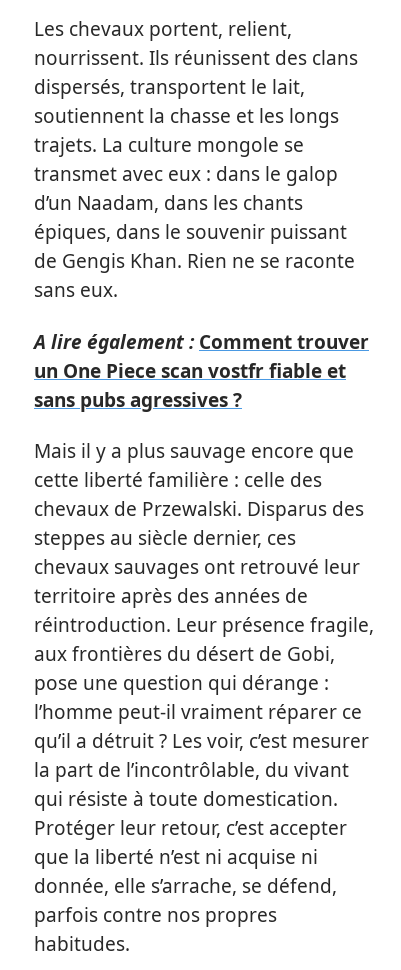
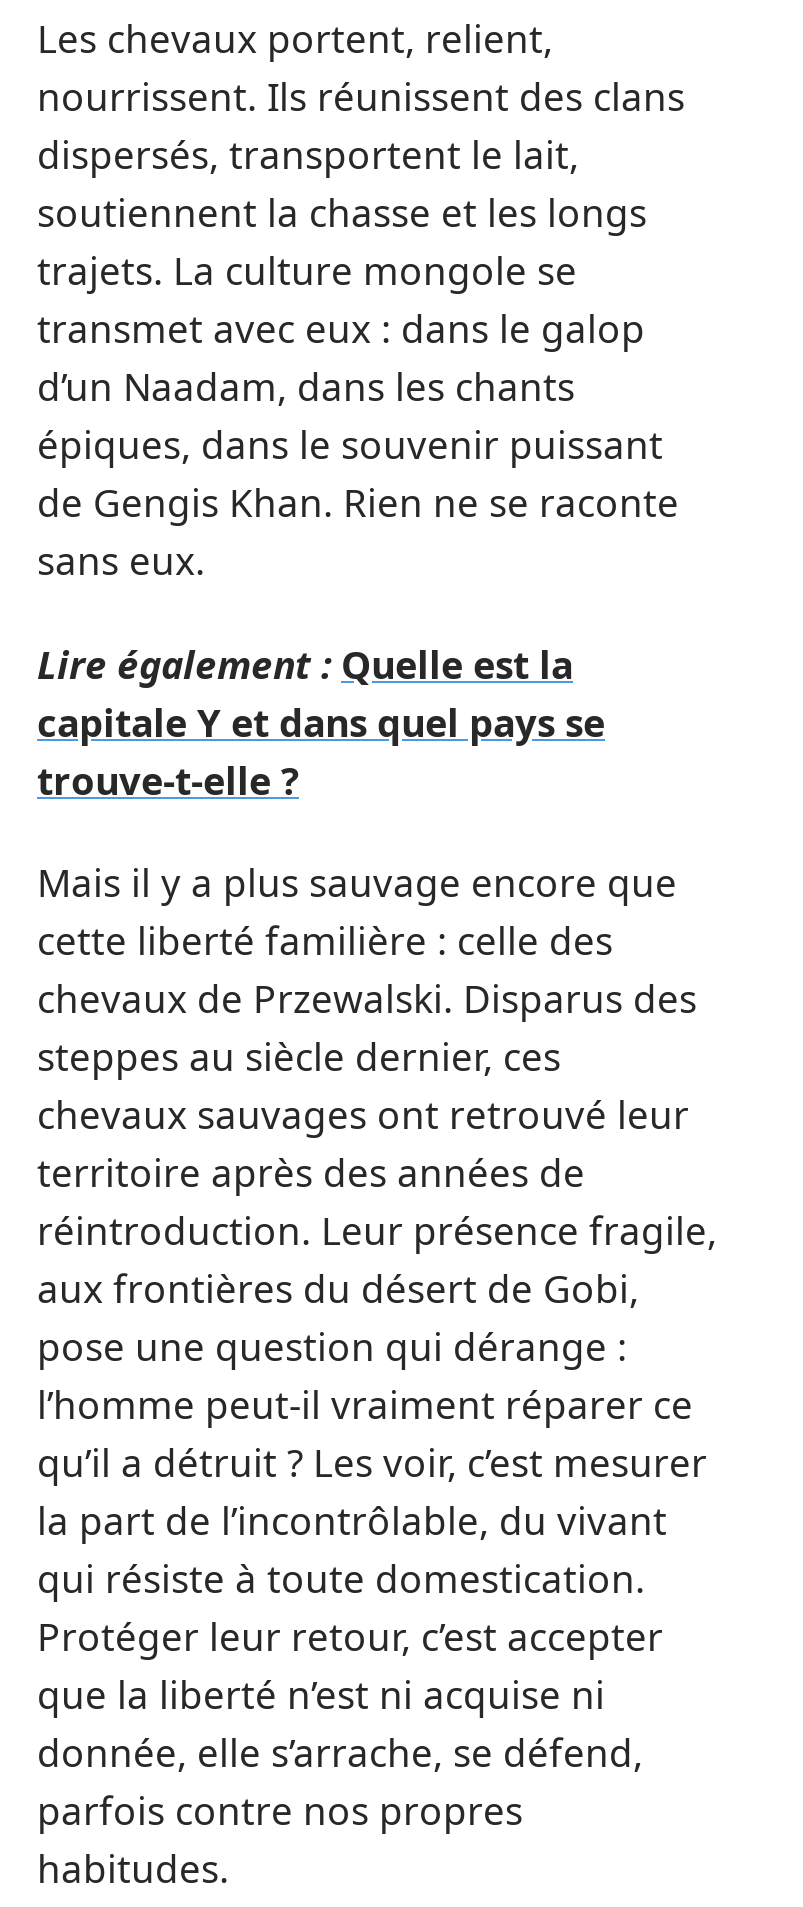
- A lire également : Comment trouver
- un One Piece scan vostfr fiable et
- sans pubs agressives ?
+ Lire également : Quelle est la
+ capitale Y et dans quel pays se
+ trouve-t-elle ?
